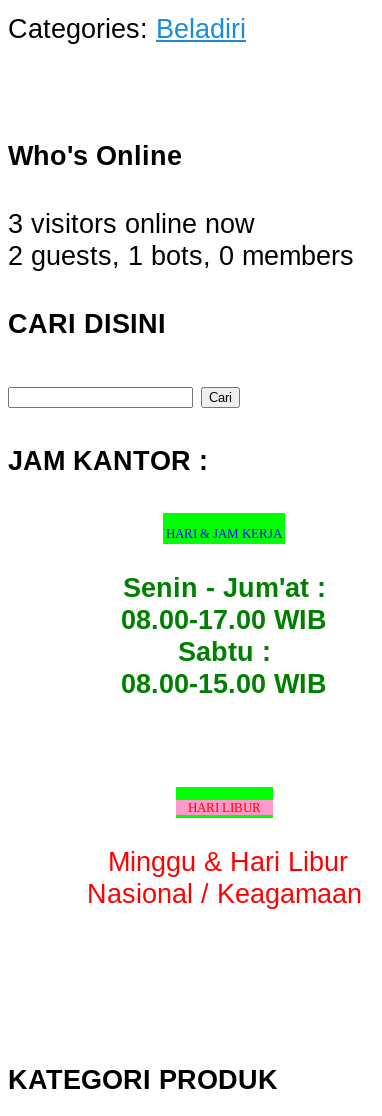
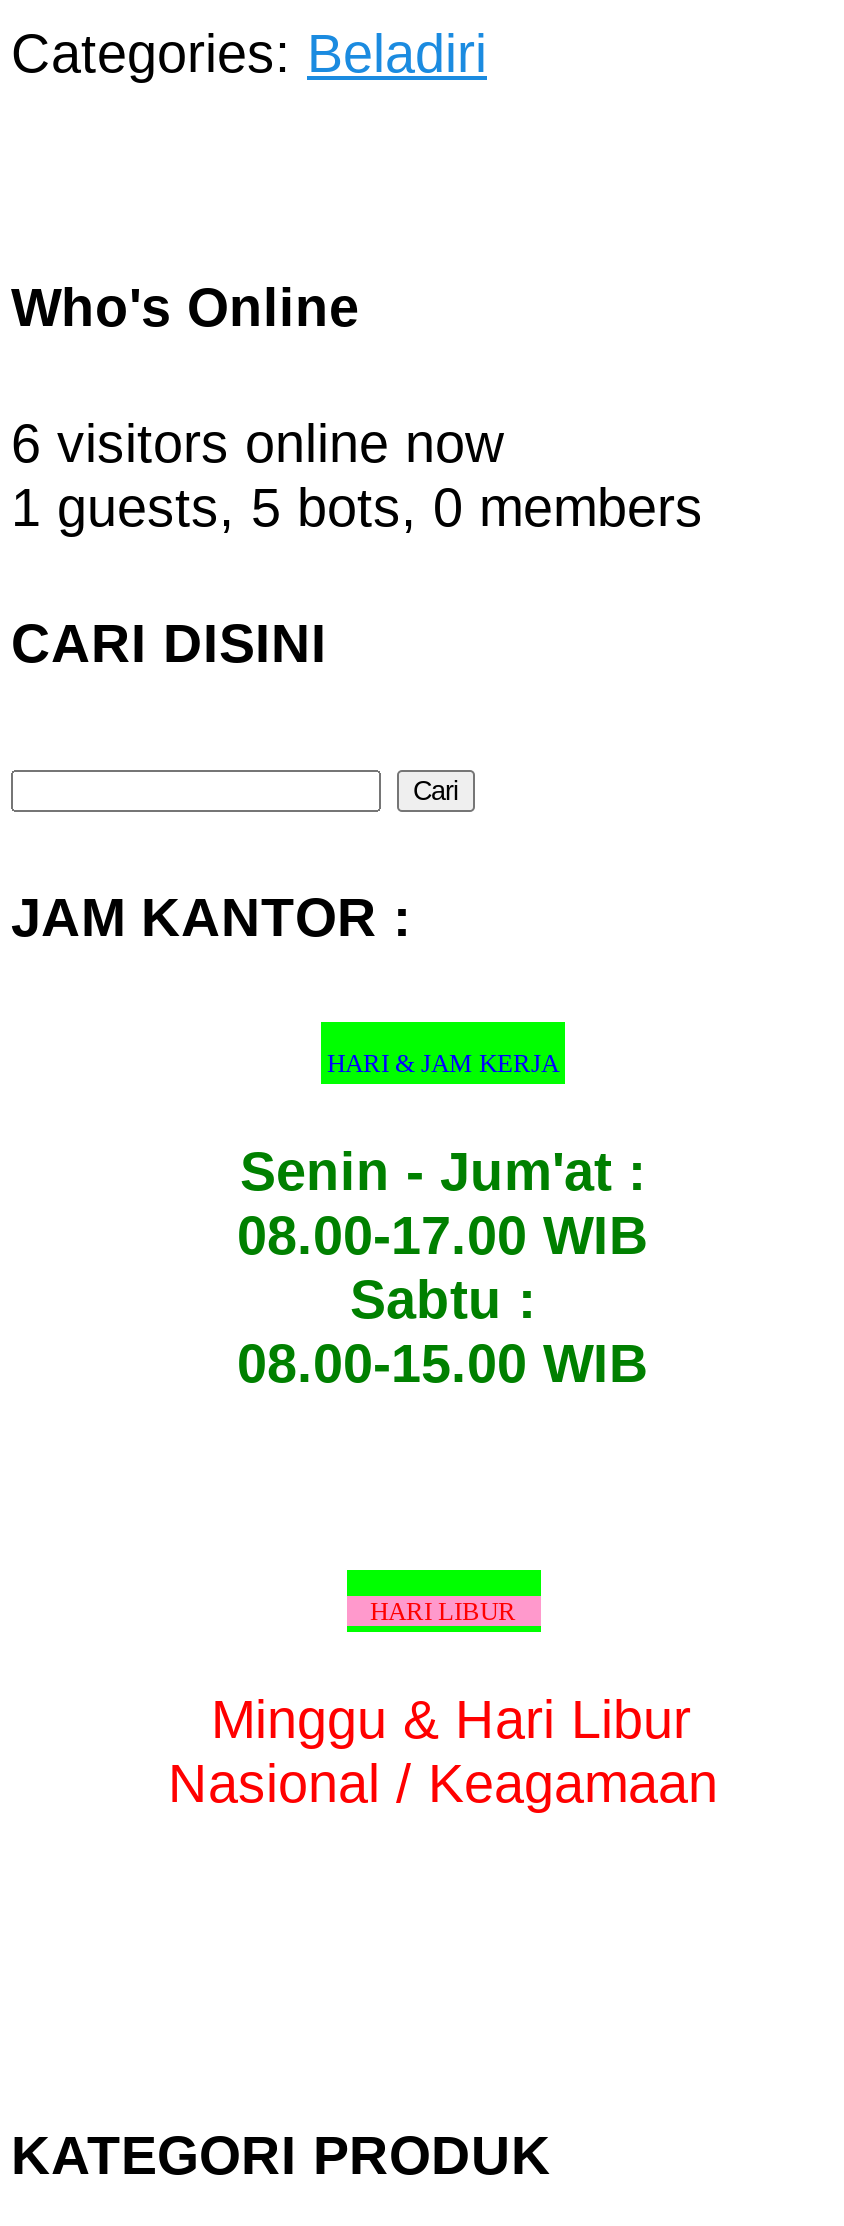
- 3 visitors online now
+ 6 visitors online now

- 2 guests, 1 bots, 0 members
+ 1 guests, 5 bots, 0 members
